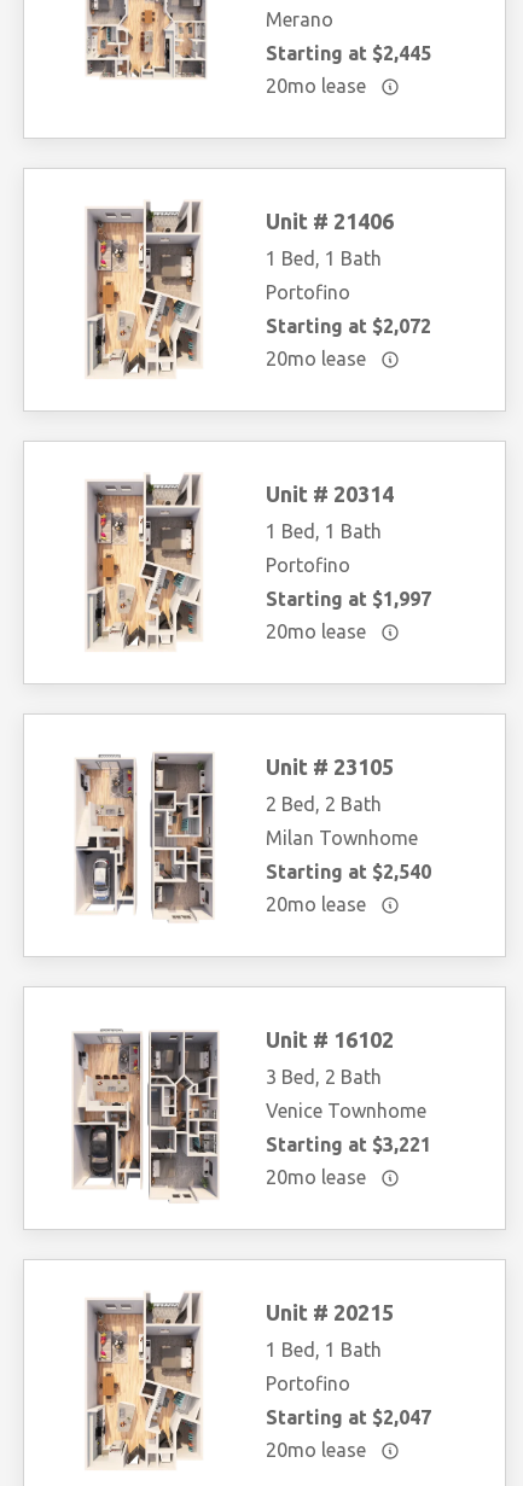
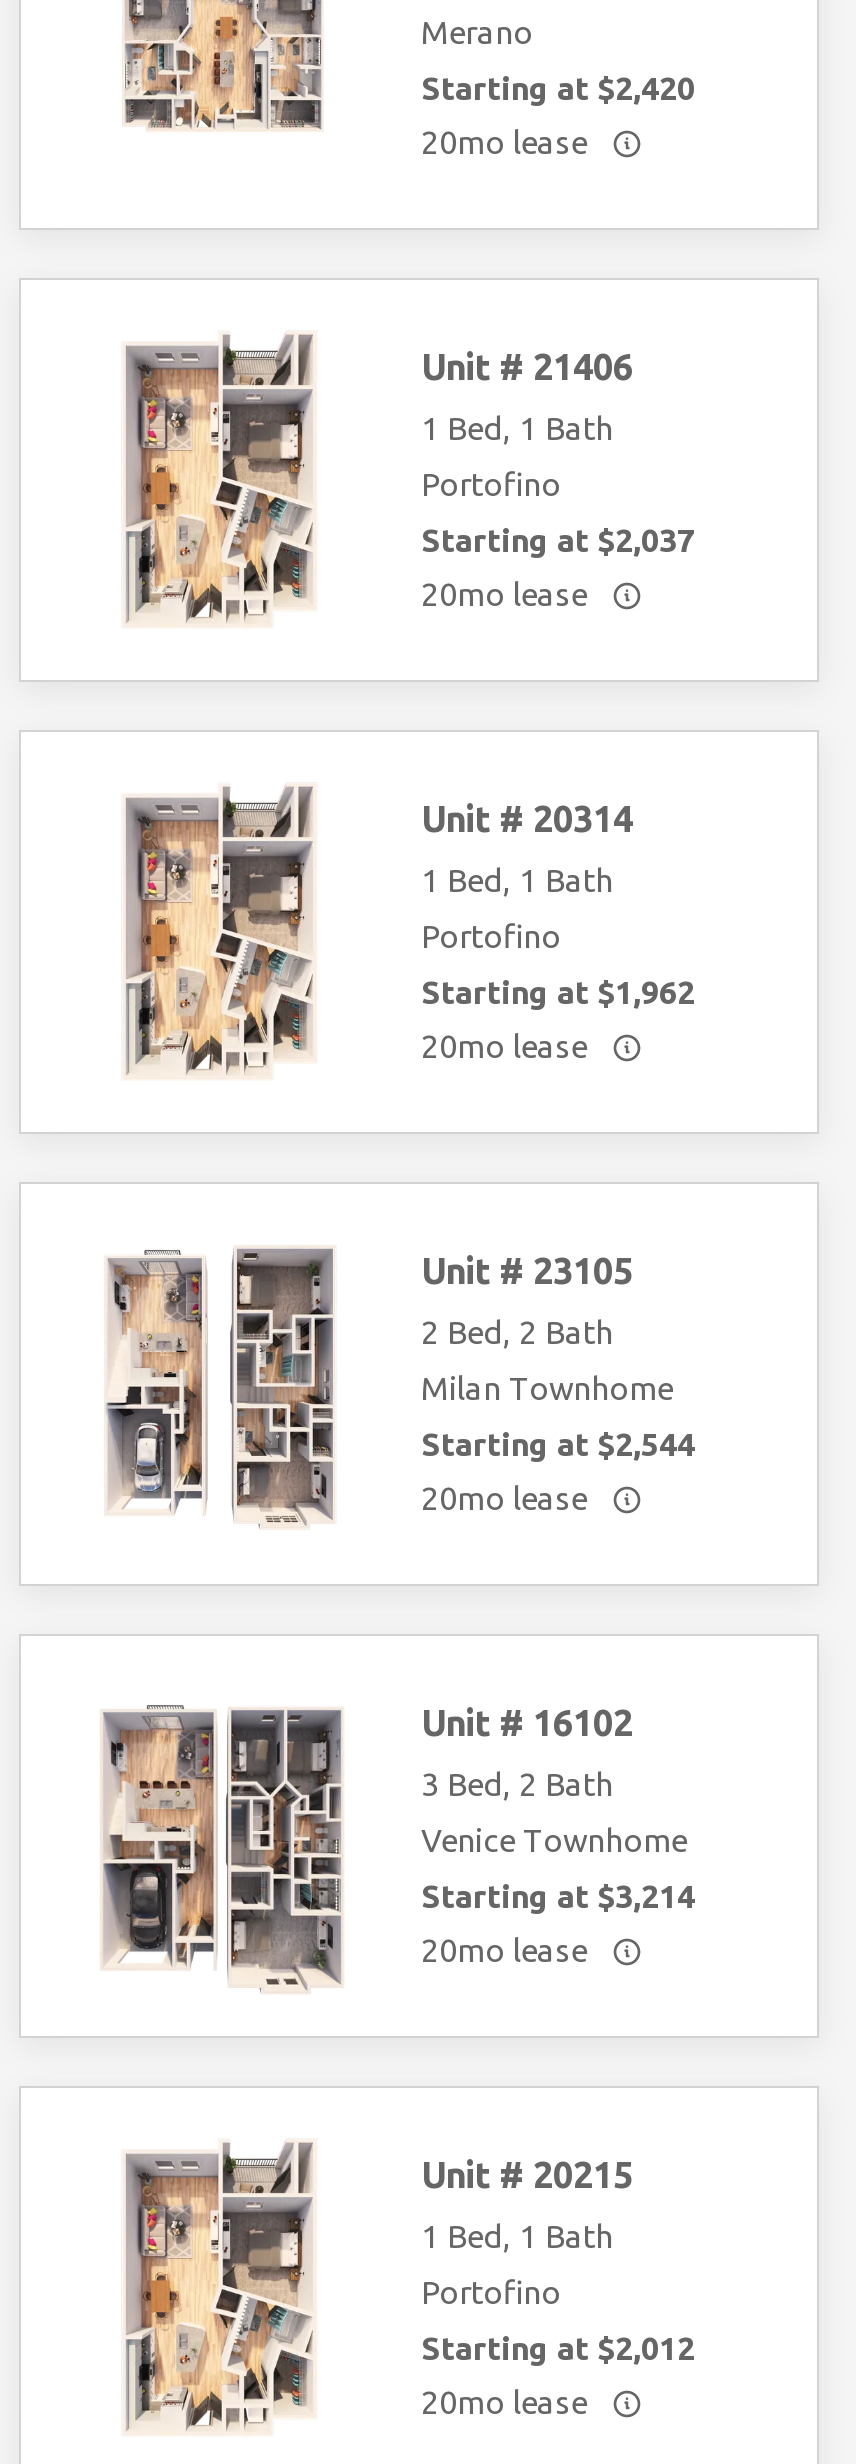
- Starting at $2,445
+ Starting at $2,420

- Starting at $2,072
+ Starting at $2,037

- Starting at $1,997
+ Starting at $1,962

- Starting at $2,540
+ Starting at $2,544

- Starting at $3,221
+ Starting at $3,214

- Starting at $2,047
+ Starting at $2,012
